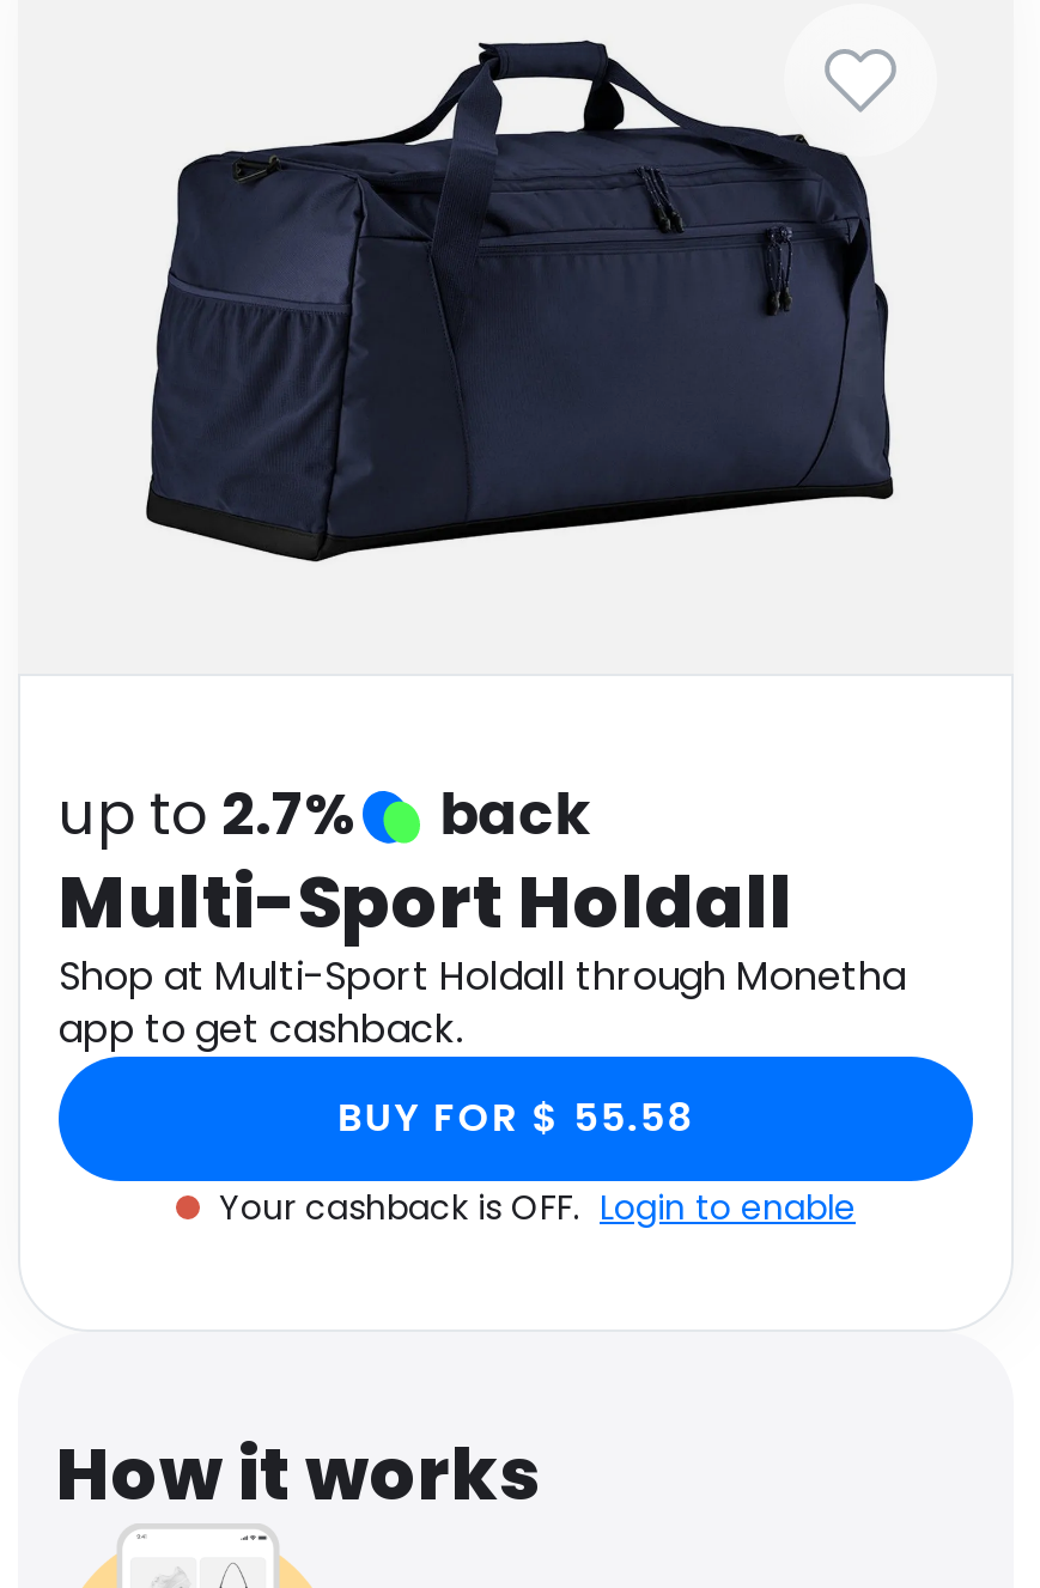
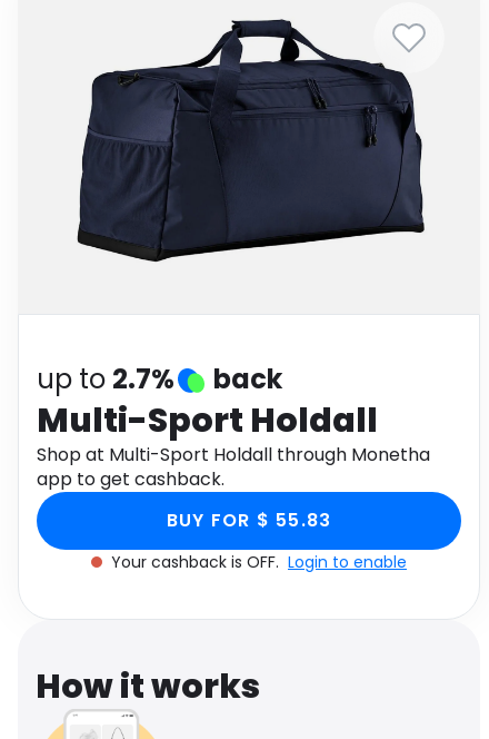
- BUY FOR $ 55.58
+ BUY FOR $ 55.83
